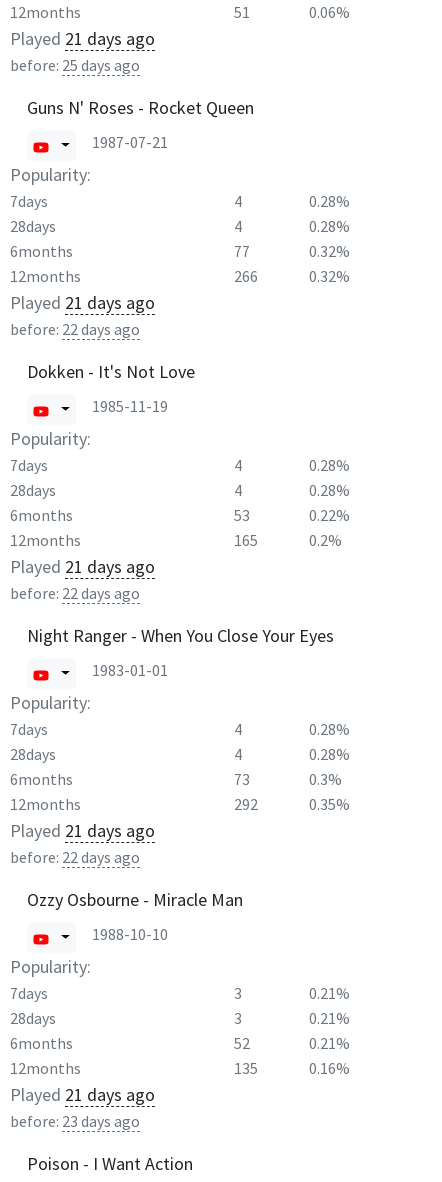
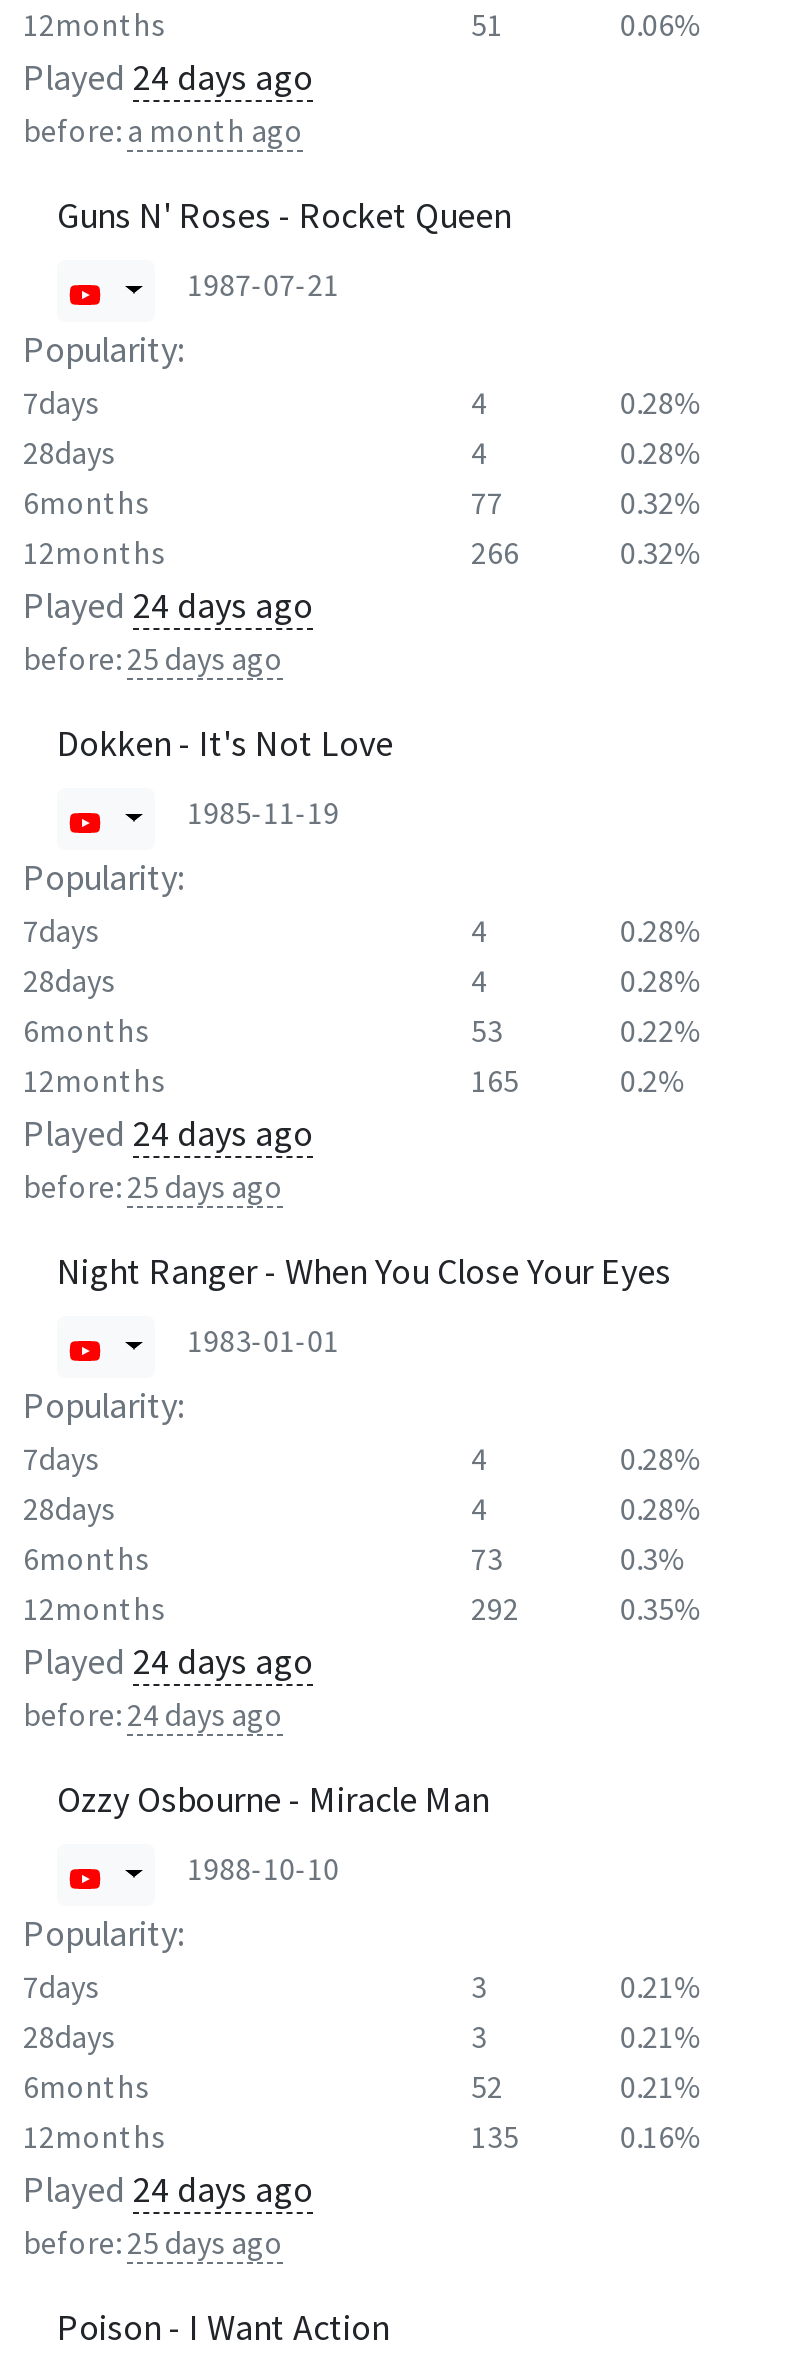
- Played 21 days ago
+ Played 24 days ago

- before: 25 days ago
+ before: a month ago

- Played 21 days ago
+ Played 24 days ago

- before: 22 days ago
+ before: 25 days ago

- Played 21 days ago
+ Played 24 days ago

- before: 22 days ago
+ before: 25 days ago

- Played 21 days ago
+ Played 24 days ago

- before: 22 days ago
+ before: 24 days ago

- Played 21 days ago
+ Played 24 days ago

- before: 23 days ago
+ before: 25 days ago
